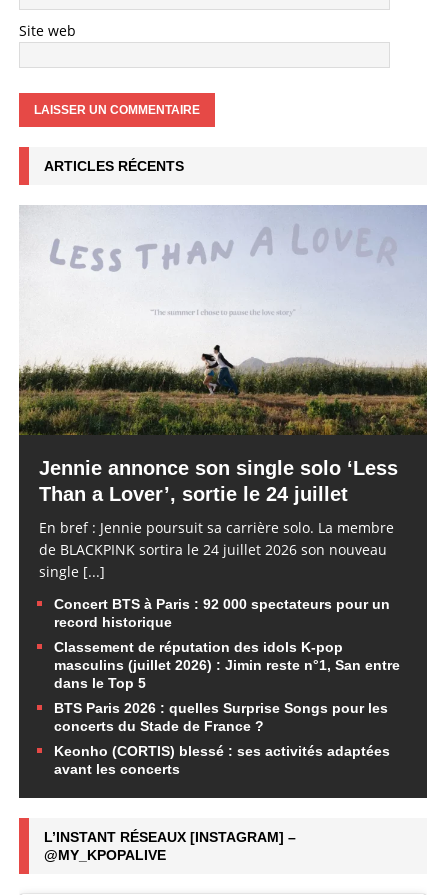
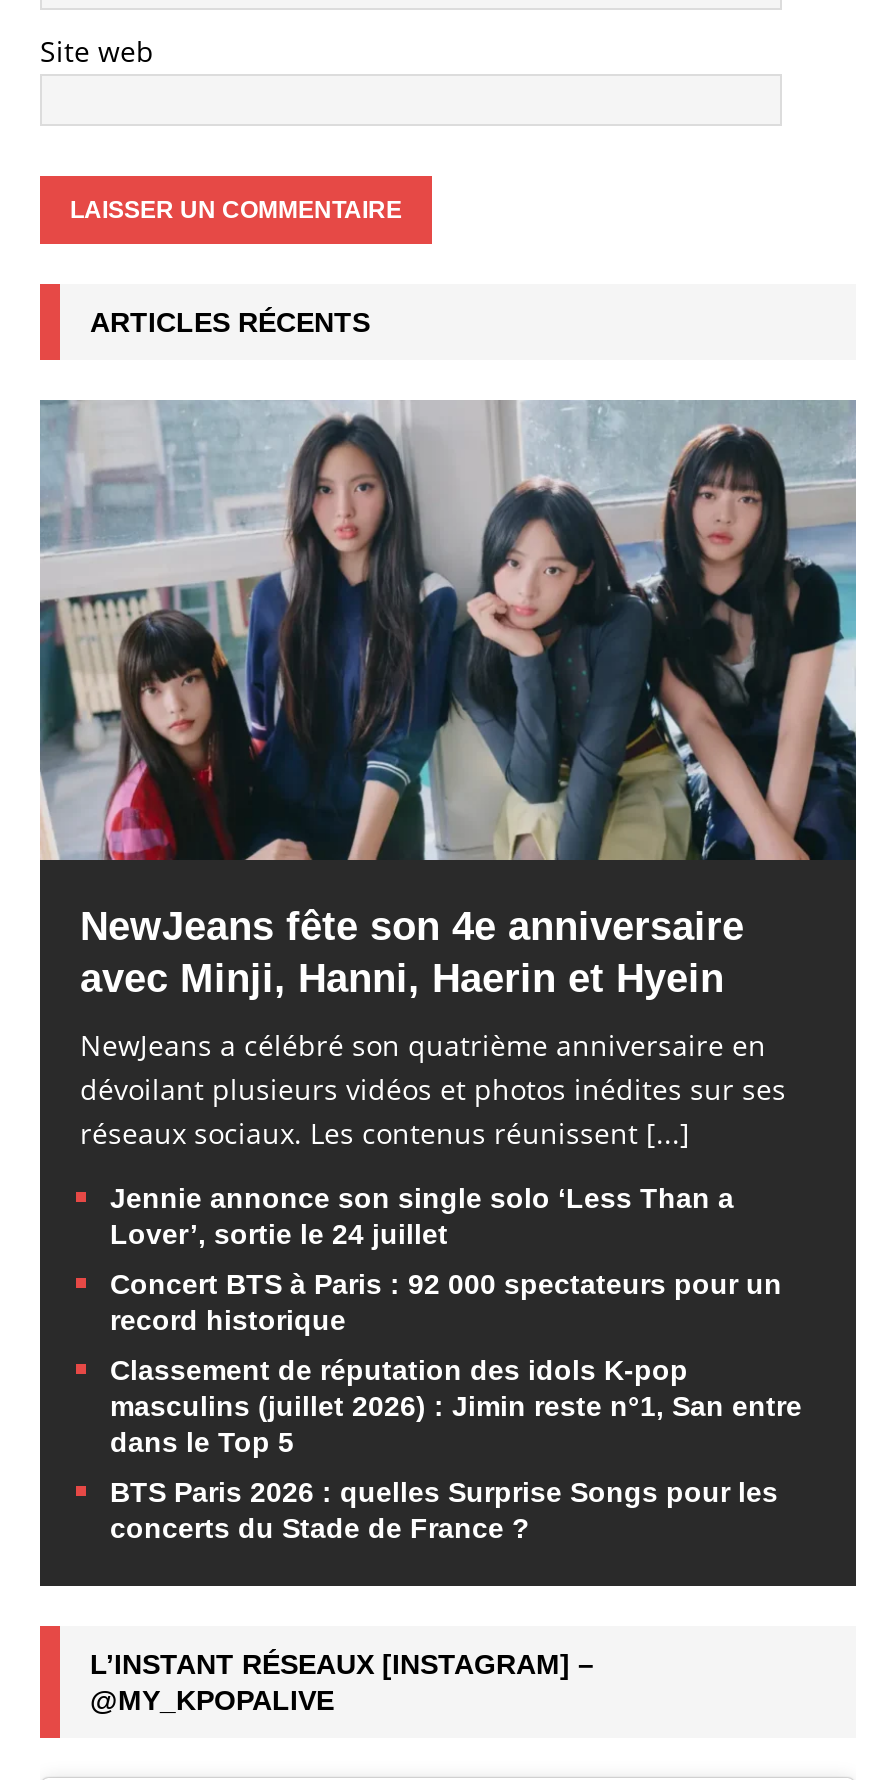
- [image]
- Jennie annonce son single solo ‘Less
- Than a Lover’, sortie le 24 juillet
- En bref : Jennie poursuit sa carrière solo. La membre
- de BLACKPINK sortira le 24 juillet 2026 son nouveau
- single [...]
+ [image]
+ NewJeans fête son 4e anniversaire
+ avec Minji, Hanni, Haerin et Hyein
+ NewJeans a célébré son quatrième anniversaire en
+ dévoilant plusieurs vidéos et photos inédites sur ses
+ réseaux sociaux. Les contenus réunissent [...]
+ Jennie annonce son single solo ‘Less Than a
+ Lover’, sortie le 24 juillet

moved down: Concert BTS à Paris : 92 000 spectateurs pour un | record historique | Classement de réputation des idols K-pop | masculins (juillet 2026) : Jimin reste n°1, San entre | dans le Top 5 | BTS Paris 2026 : quelles Surprise Songs pour les | concerts du Stade de France ?

- Keonho (CORTIS) blessé : ses activités adaptées
- avant les concerts
